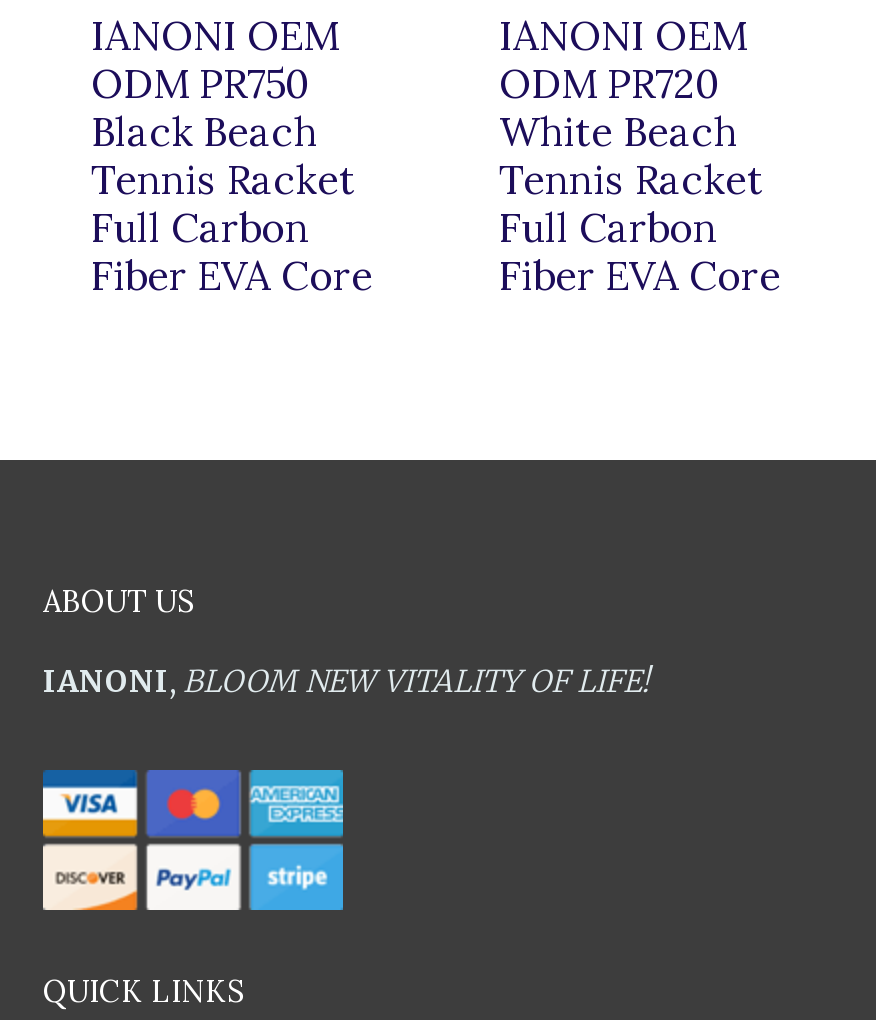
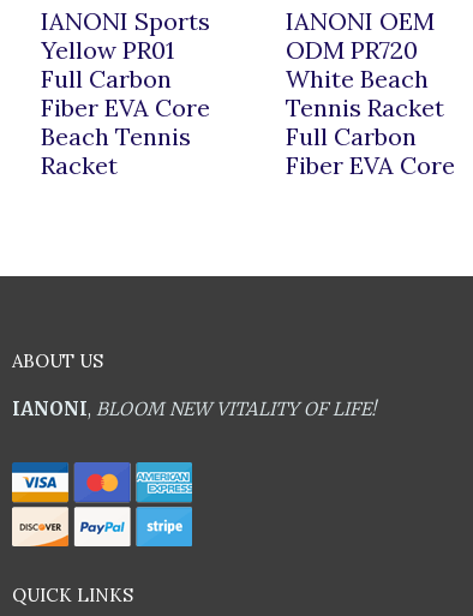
- IANONI OEM
- ODM PR750
- Black Beach
- Tennis Racket
+ IANONI Sports
+ Yellow PR01

moved up: Full Carbon | Fiber EVA Core

+ Beach Tennis
+ Racket
